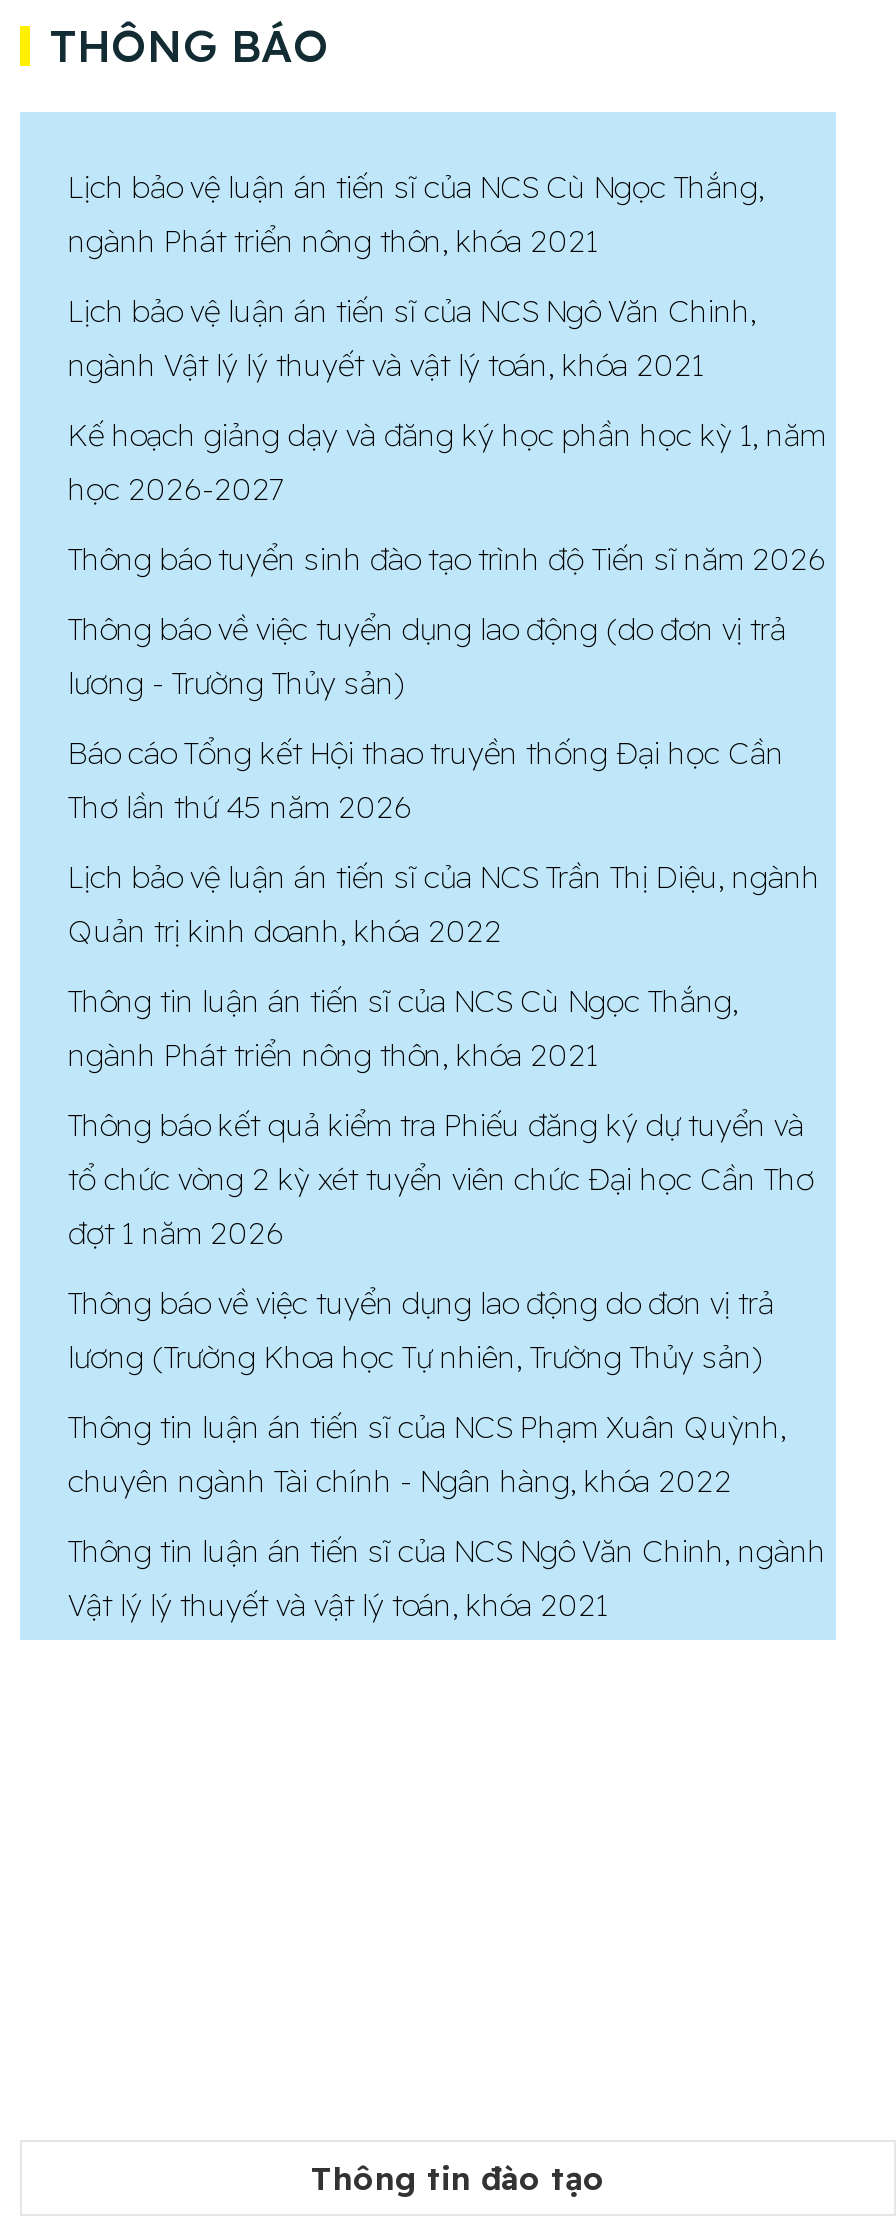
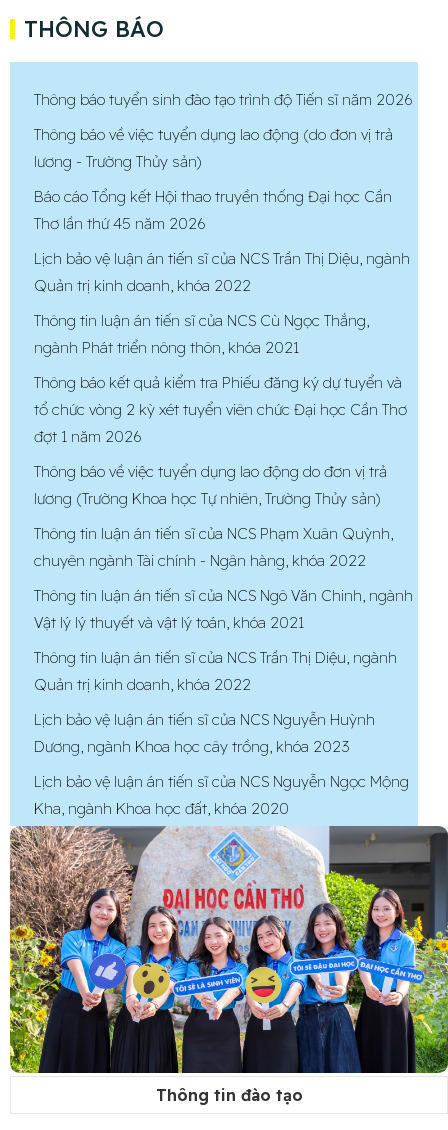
- Lịch bảo vệ luận án tiến sĩ của NCS Cù Ngọc Thắng,
- ngành Phát triển nông thôn, khóa 2021
- Lịch bảo vệ luận án tiến sĩ của NCS Ngô Văn Chinh,
- ngành Vật lý lý thuyết và vật lý toán, khóa 2021
- Kế hoạch giảng dạy và đăng ký học phần học kỳ 1, năm
- học 2026-2027

moved up: Thông báo tuyển sinh đào tạo trình độ Tiến sĩ năm 2026 | Thông báo về việc tuyển dụng lao động (do đơn vị trả | lương - Trường Thủy sản) | ... | Thông tin luận án tiến sĩ của NCS Ngô Văn Chinh, ngành | Vật lý lý thuyết và vật lý toán, khóa 2021

+ [image]

+ Thông tin luận án tiến sĩ của NCS Trần Thị Diệu, ngành
+ Quản trị kinh doanh, khóa 2022
+ Lịch bảo vệ luận án tiến sĩ của NCS Nguyễn Huỳnh
+ Dương, ngành Khoa học cây trồng, khóa 2023
+ Lịch bảo vệ luận án tiến sĩ của NCS Nguyễn Ngọc Mộng
+ Kha, ngành Khoa học đất, khóa 2020
